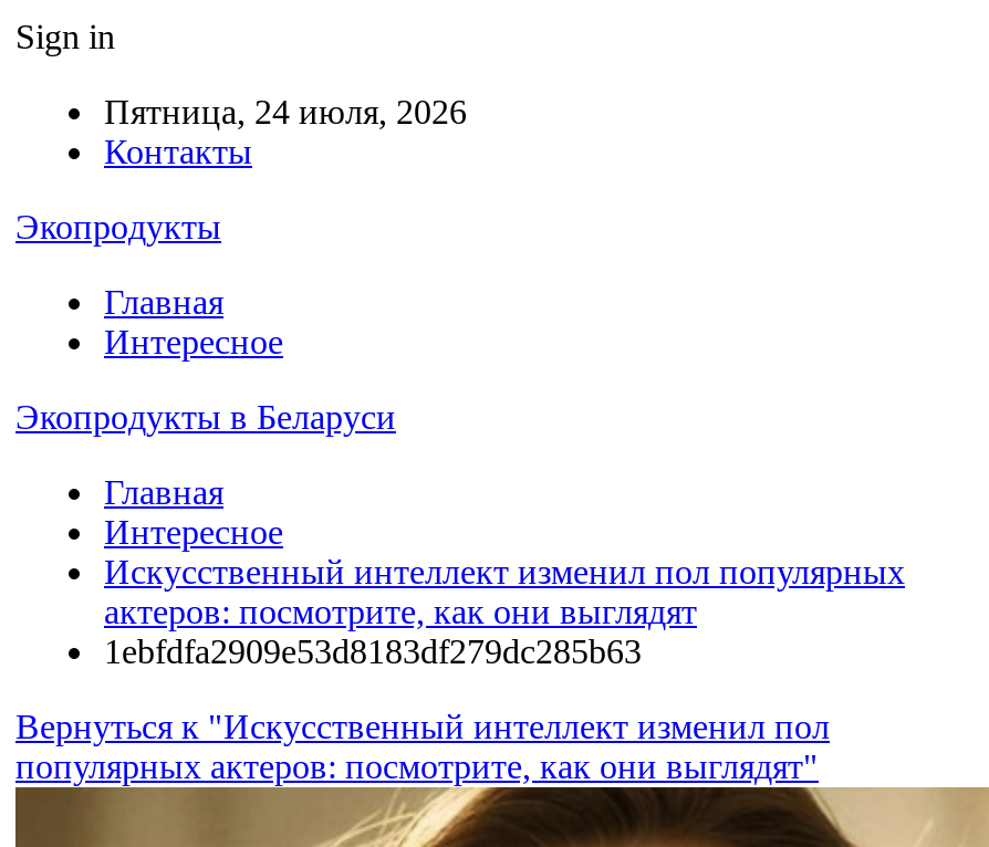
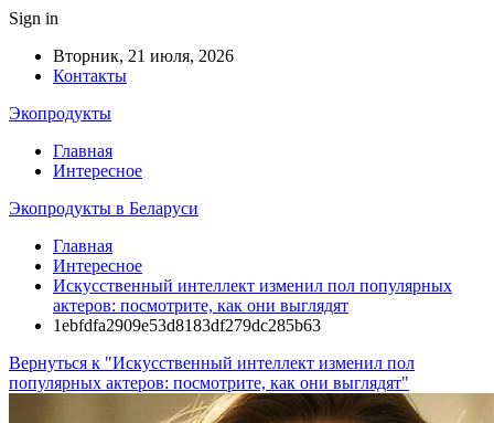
- Пятница, 24 июля, 2026
+ Вторник, 21 июля, 2026
